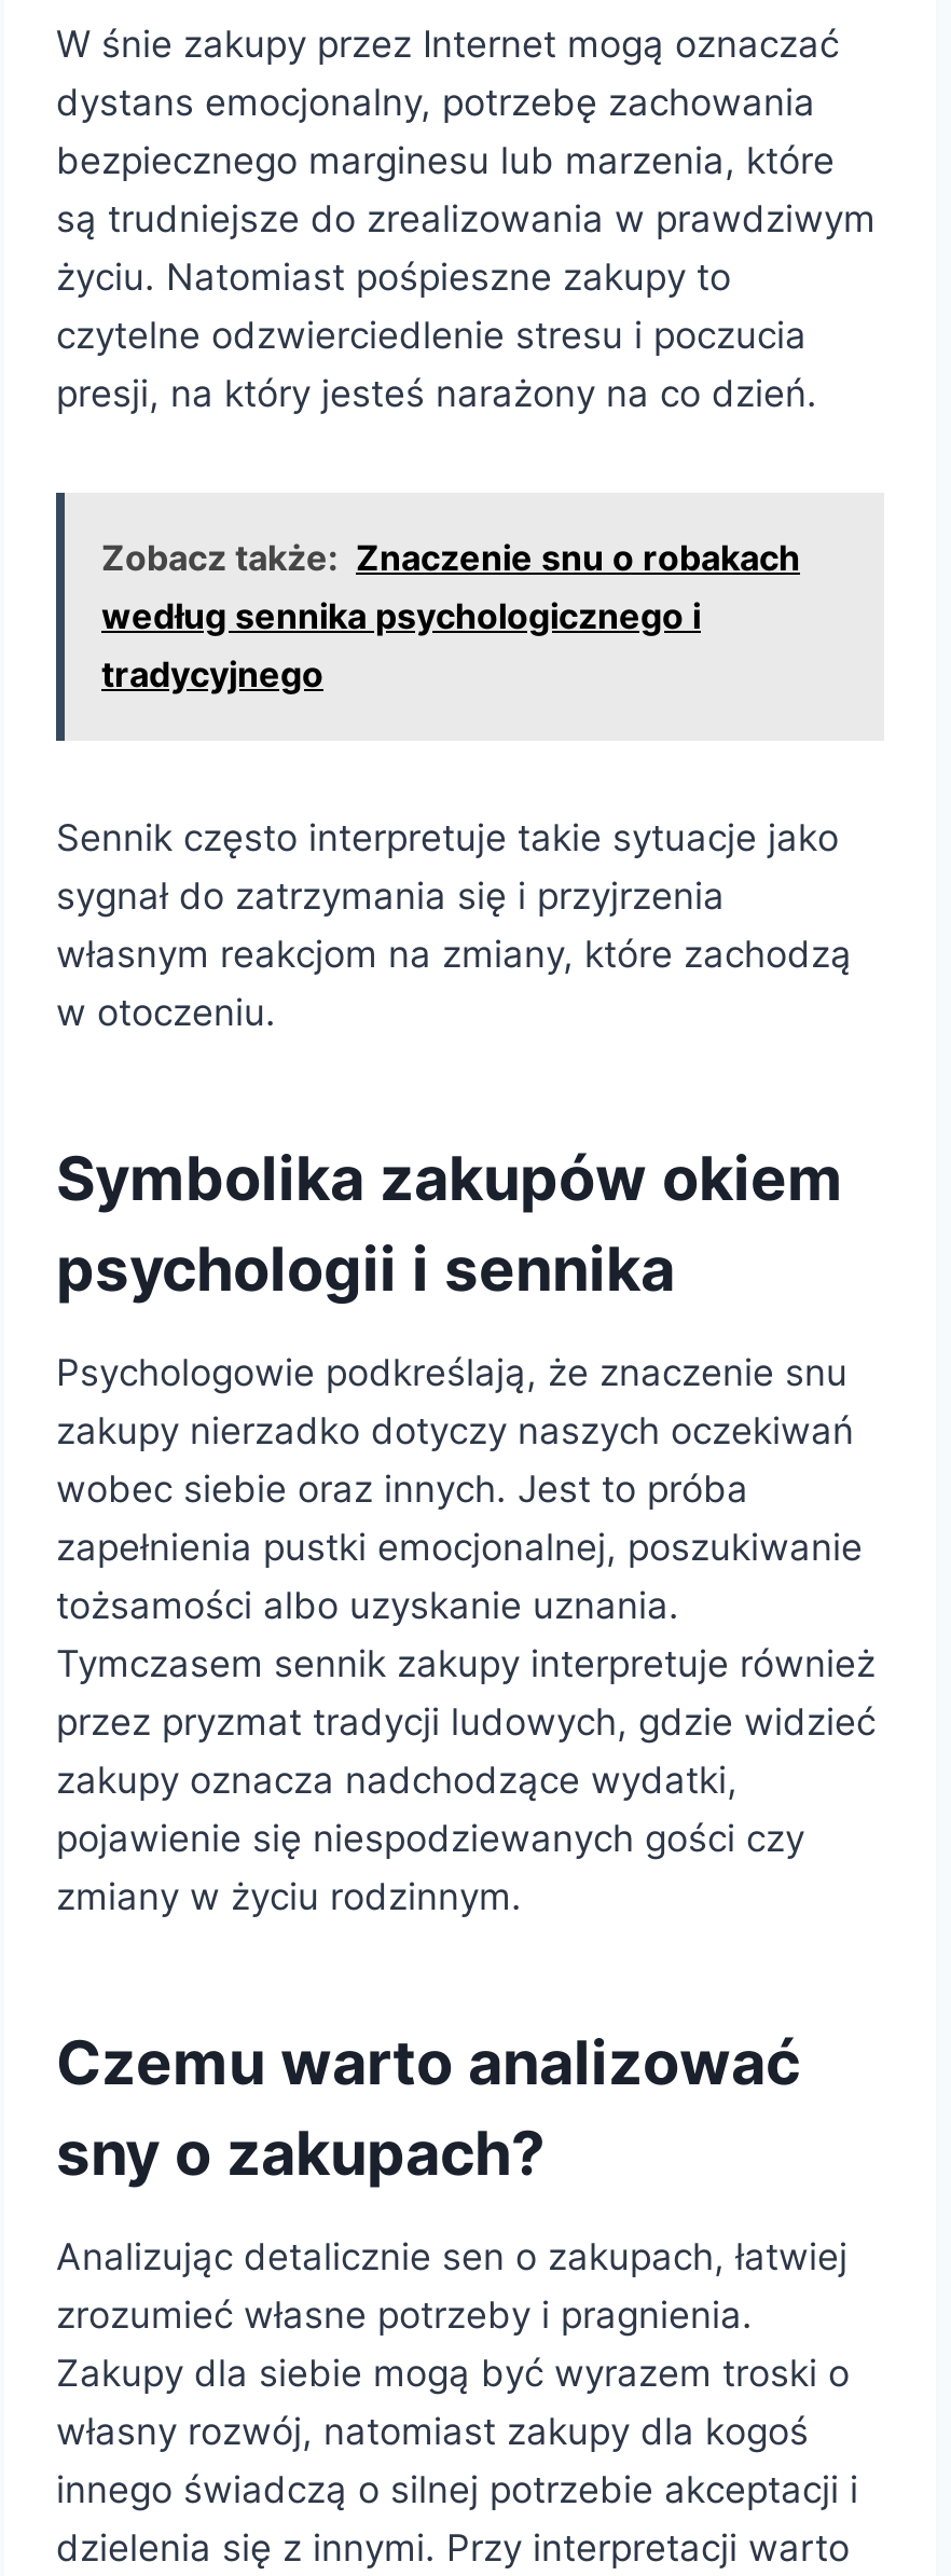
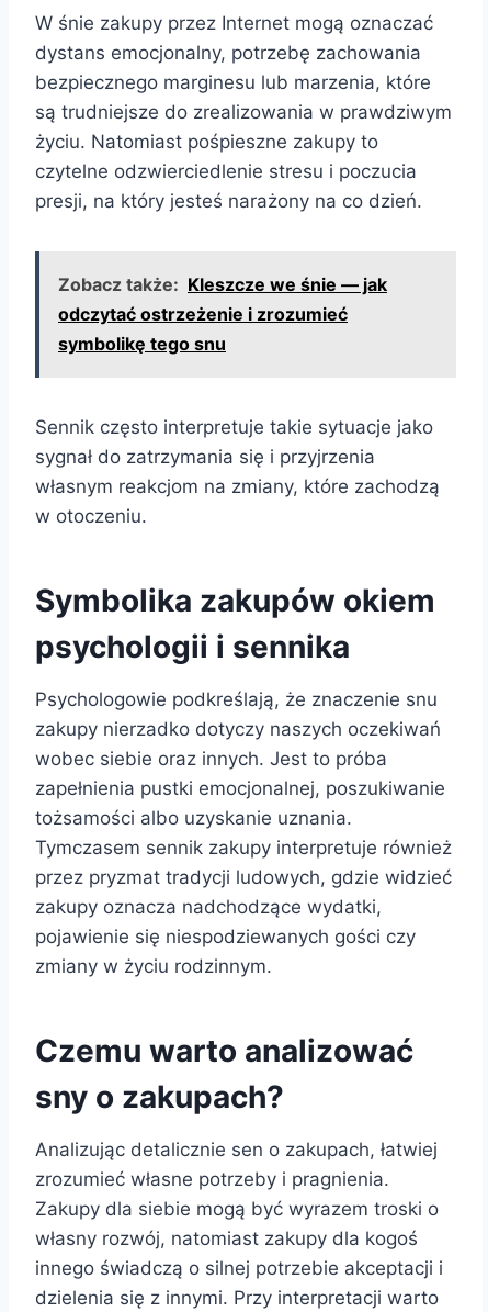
- Zobacz także: Znaczenie snu o robakach
- według sennika psychologicznego i
- tradycyjnego
+ Zobacz także: Kleszcze we śnie — jak
+ odczytać ostrzeżenie i zrozumieć
+ symbolikę tego snu
